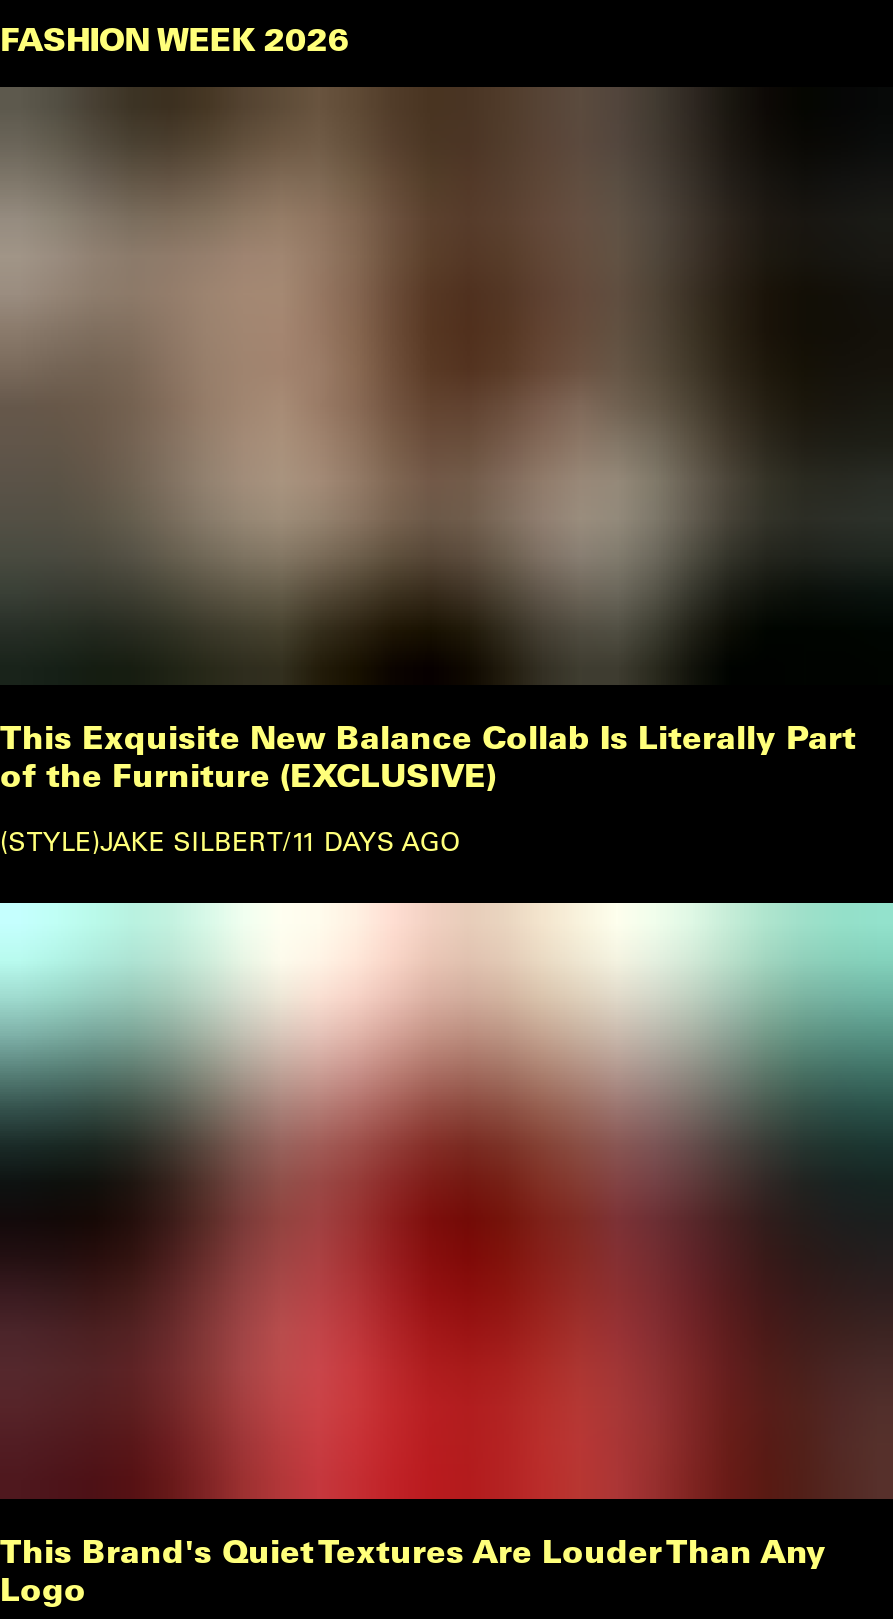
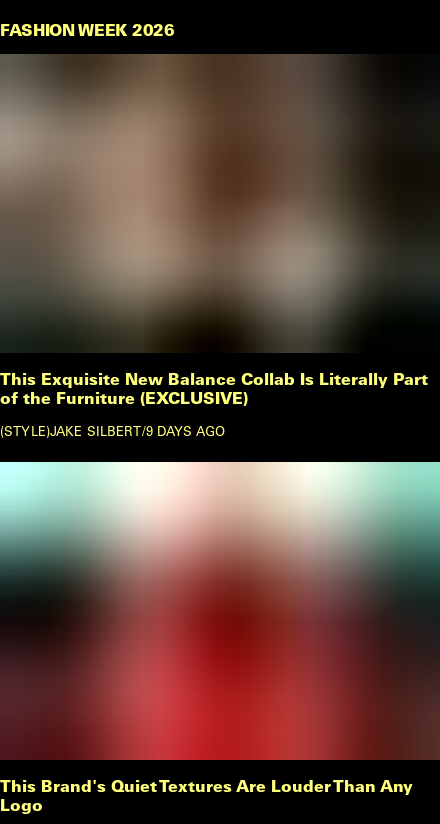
- STYLE JAKE SILBERT/11 DAYS AGO
+ STYLE JAKE SILBERT/9 DAYS AGO
